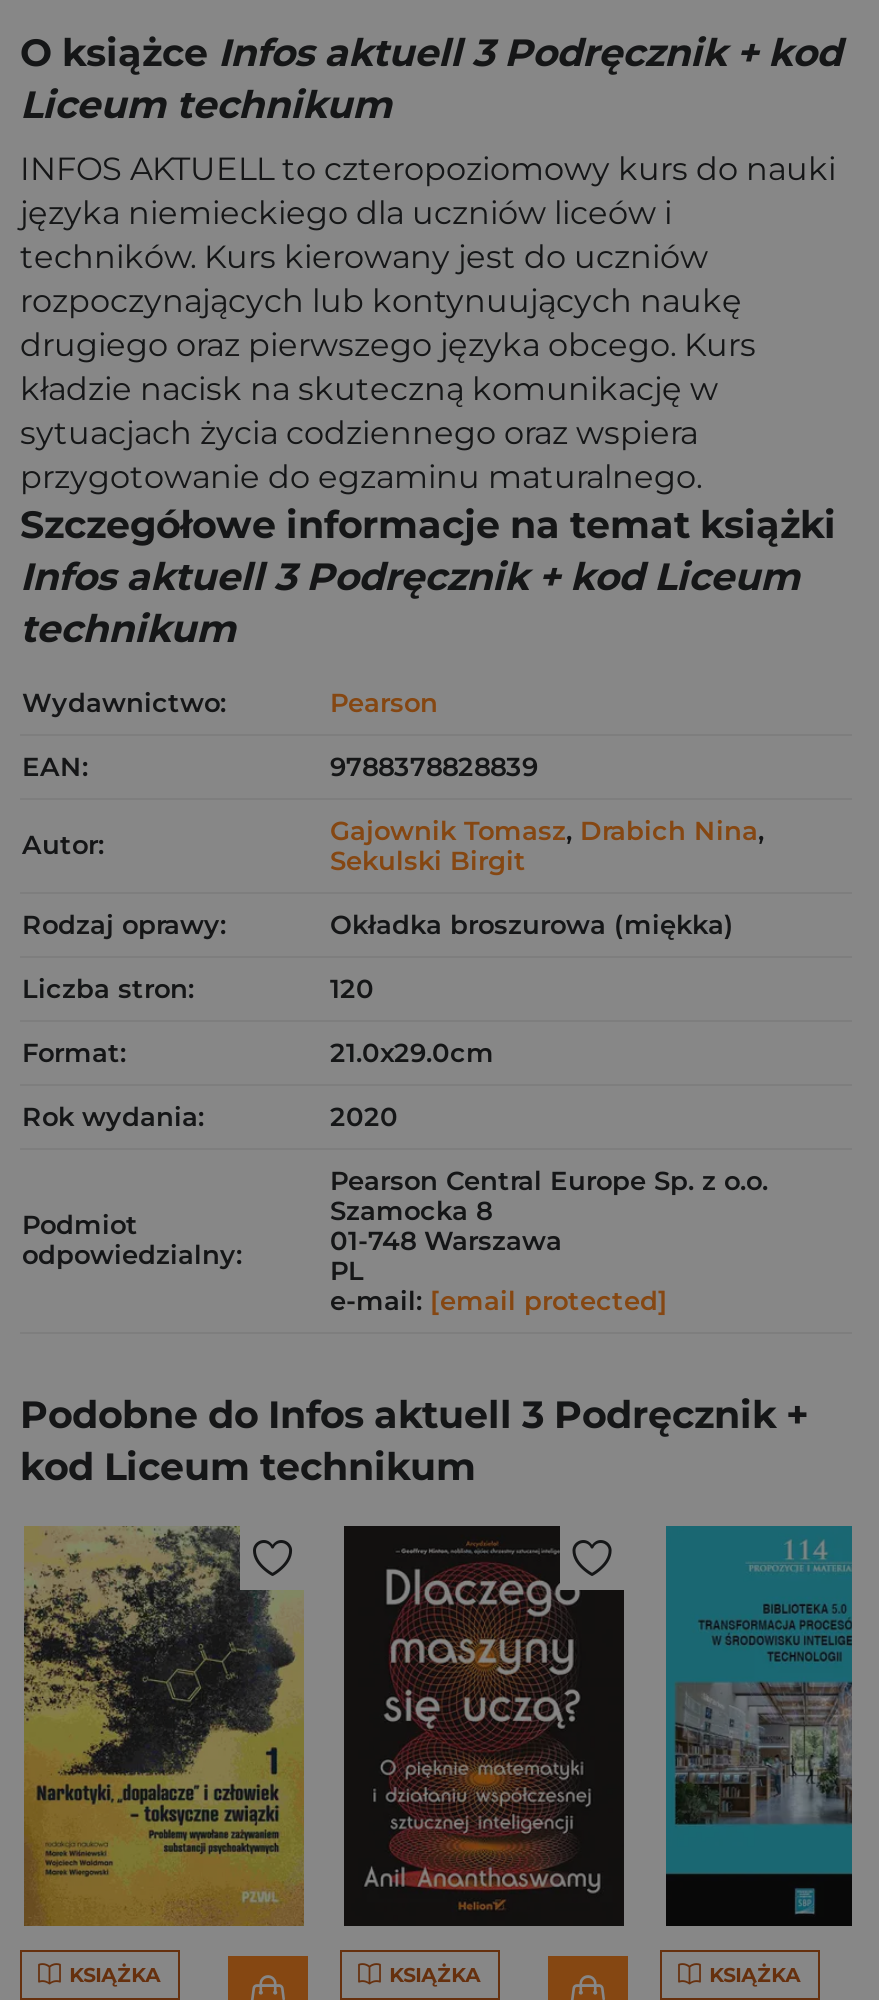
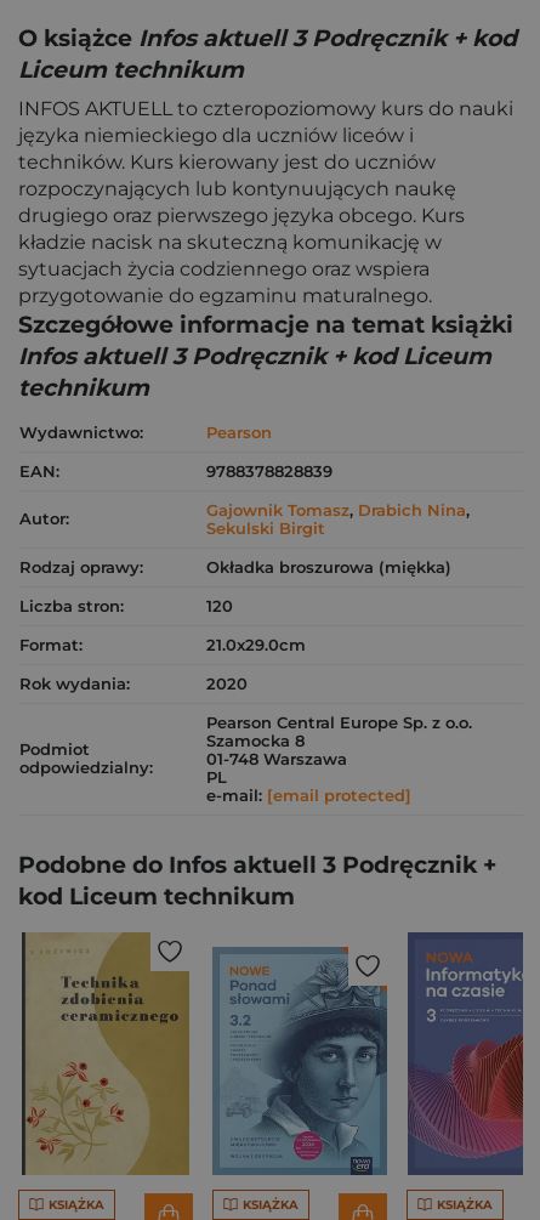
- [image]
+ [image]

- [image]
+ [image]

- [image]
+ [image]
